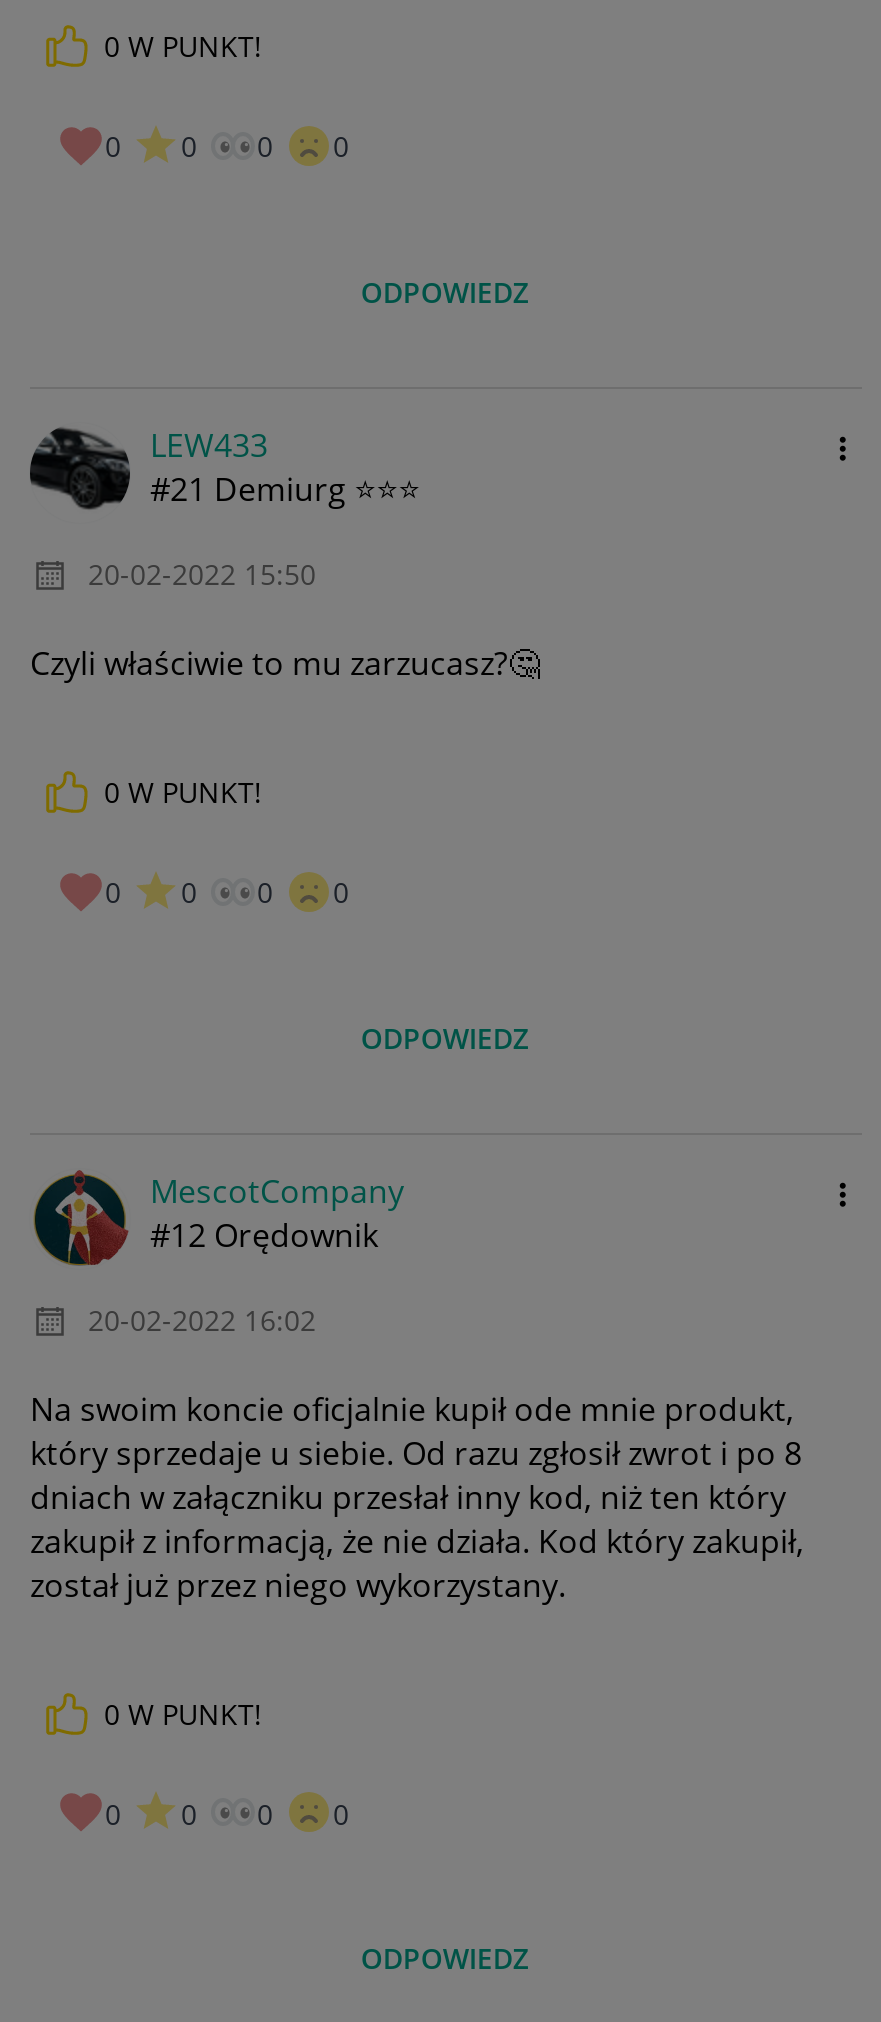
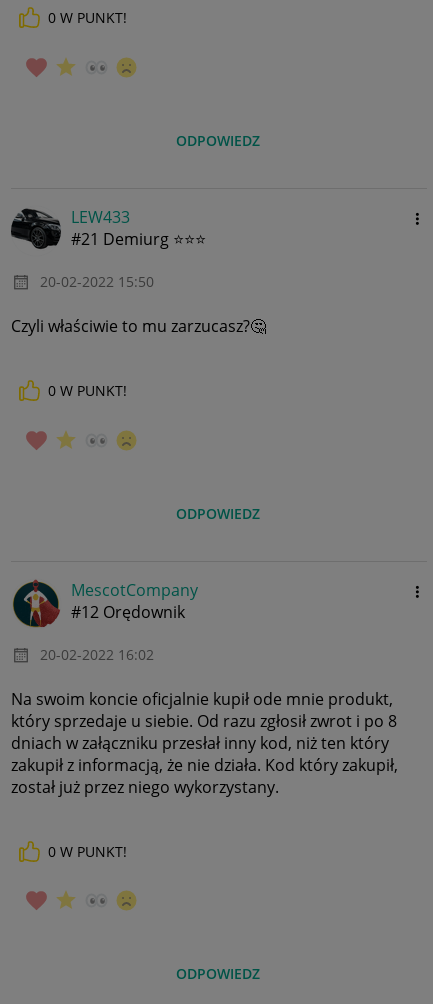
- 0
- 0
- 0
- 0

- 0
- 0
- 0
- 0

- 0
- 0
- 0
- 0
